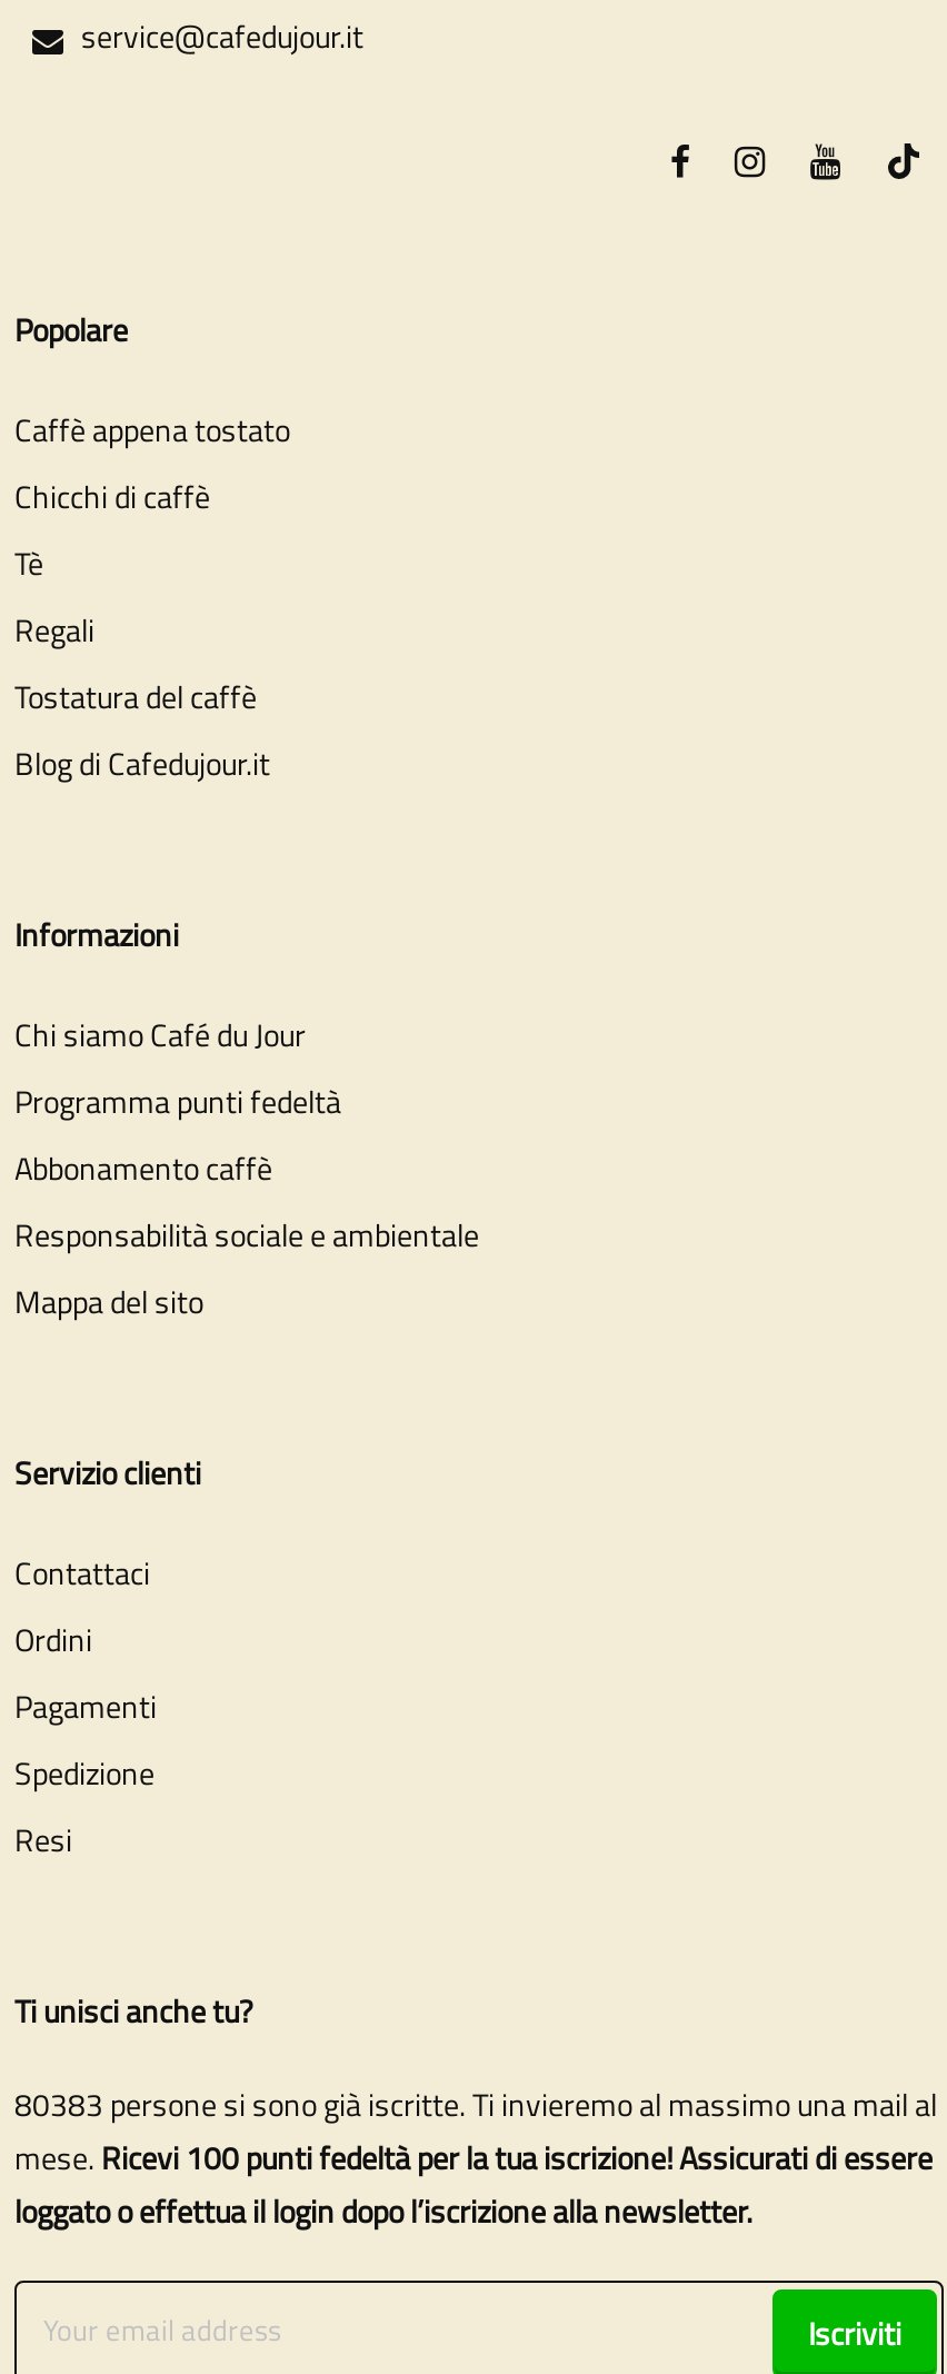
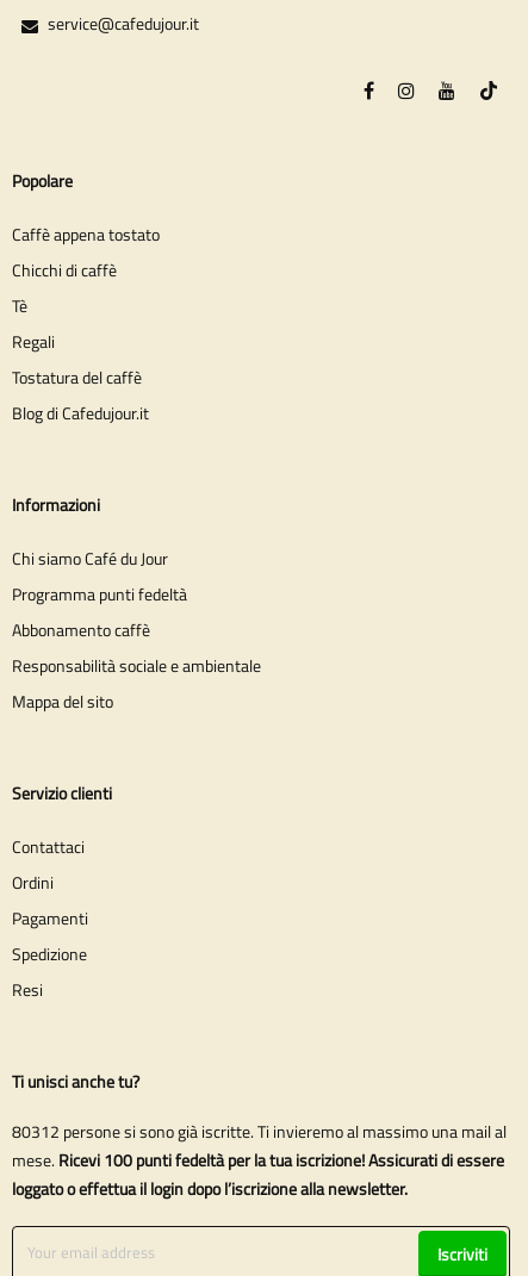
- 80383 persone si sono già iscritte. Ti invieremo al massimo una mail al
+ 80312 persone si sono già iscritte. Ti invieremo al massimo una mail al
